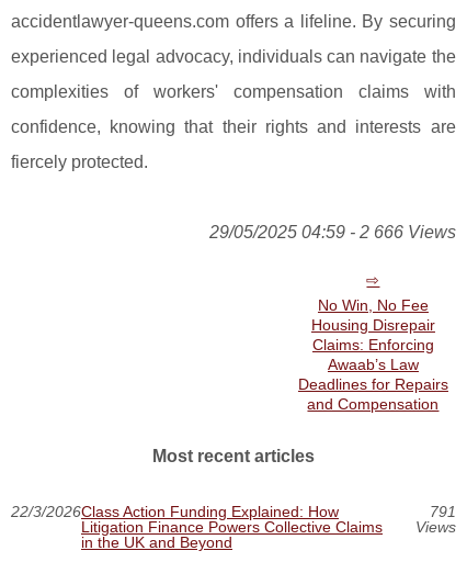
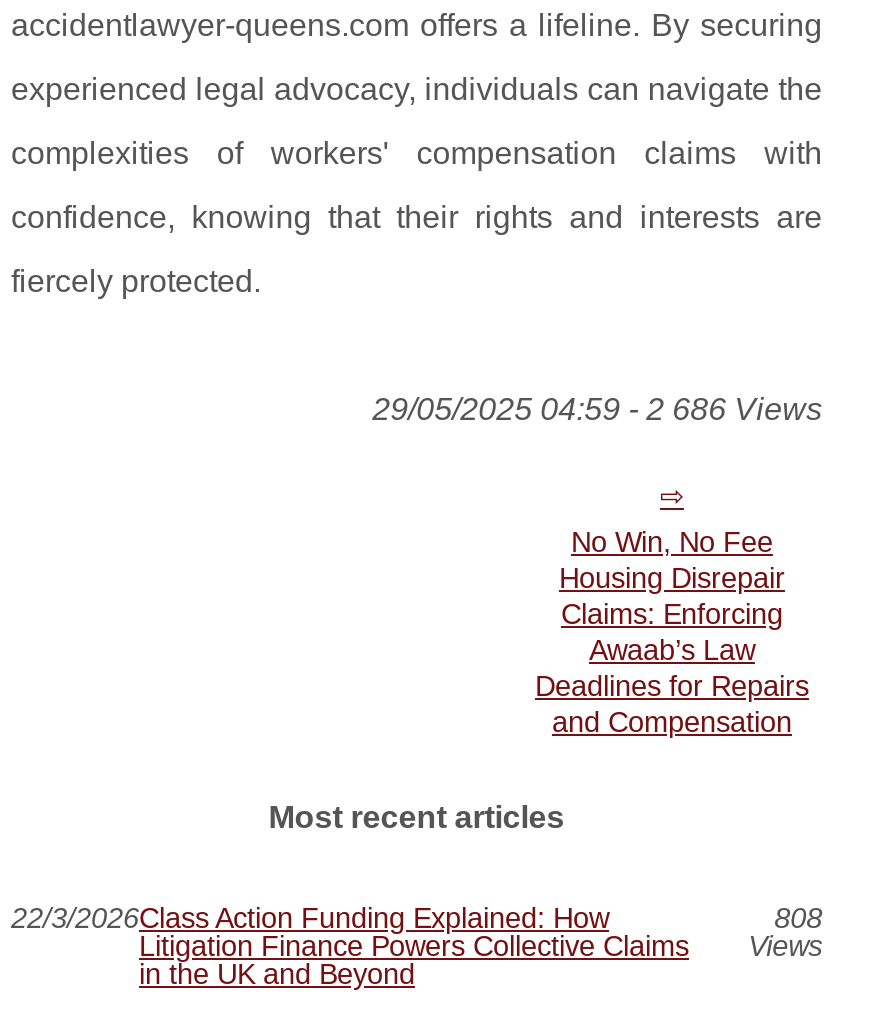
- 29/05/2025 04:59 - 2 666 Views
+ 29/05/2025 04:59 - 2 686 Views

- 791
+ 808
